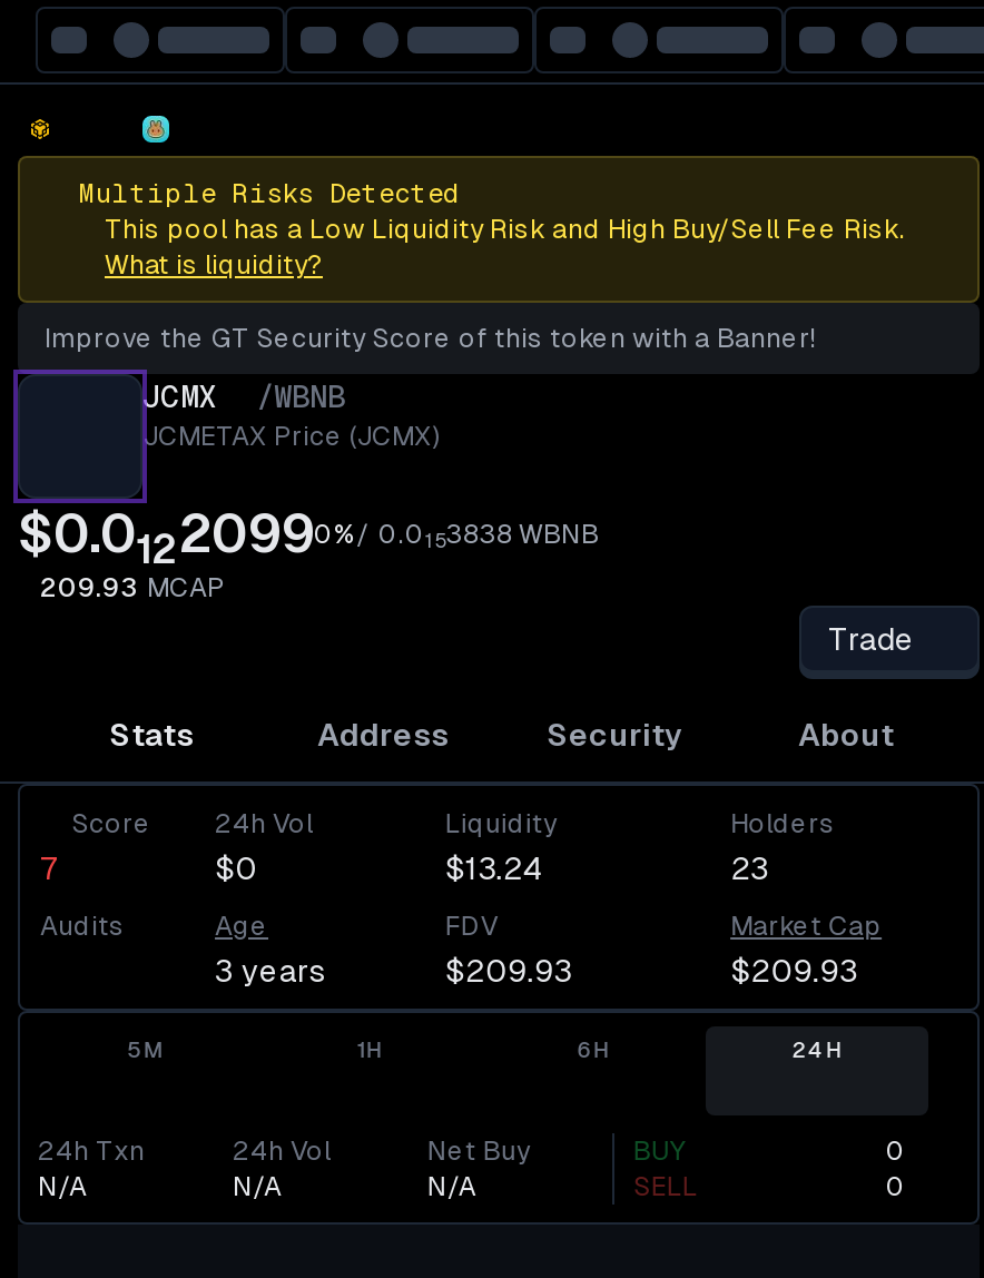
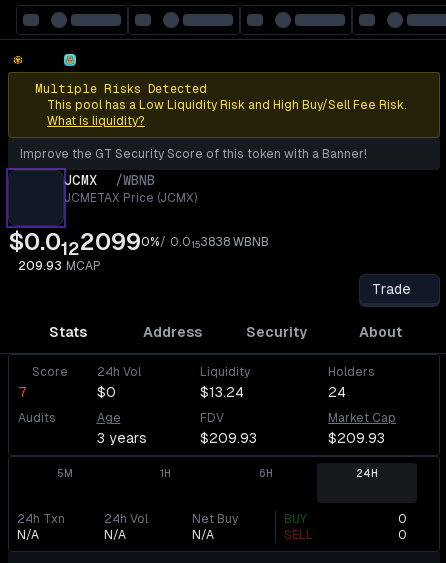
- 23
+ 24
